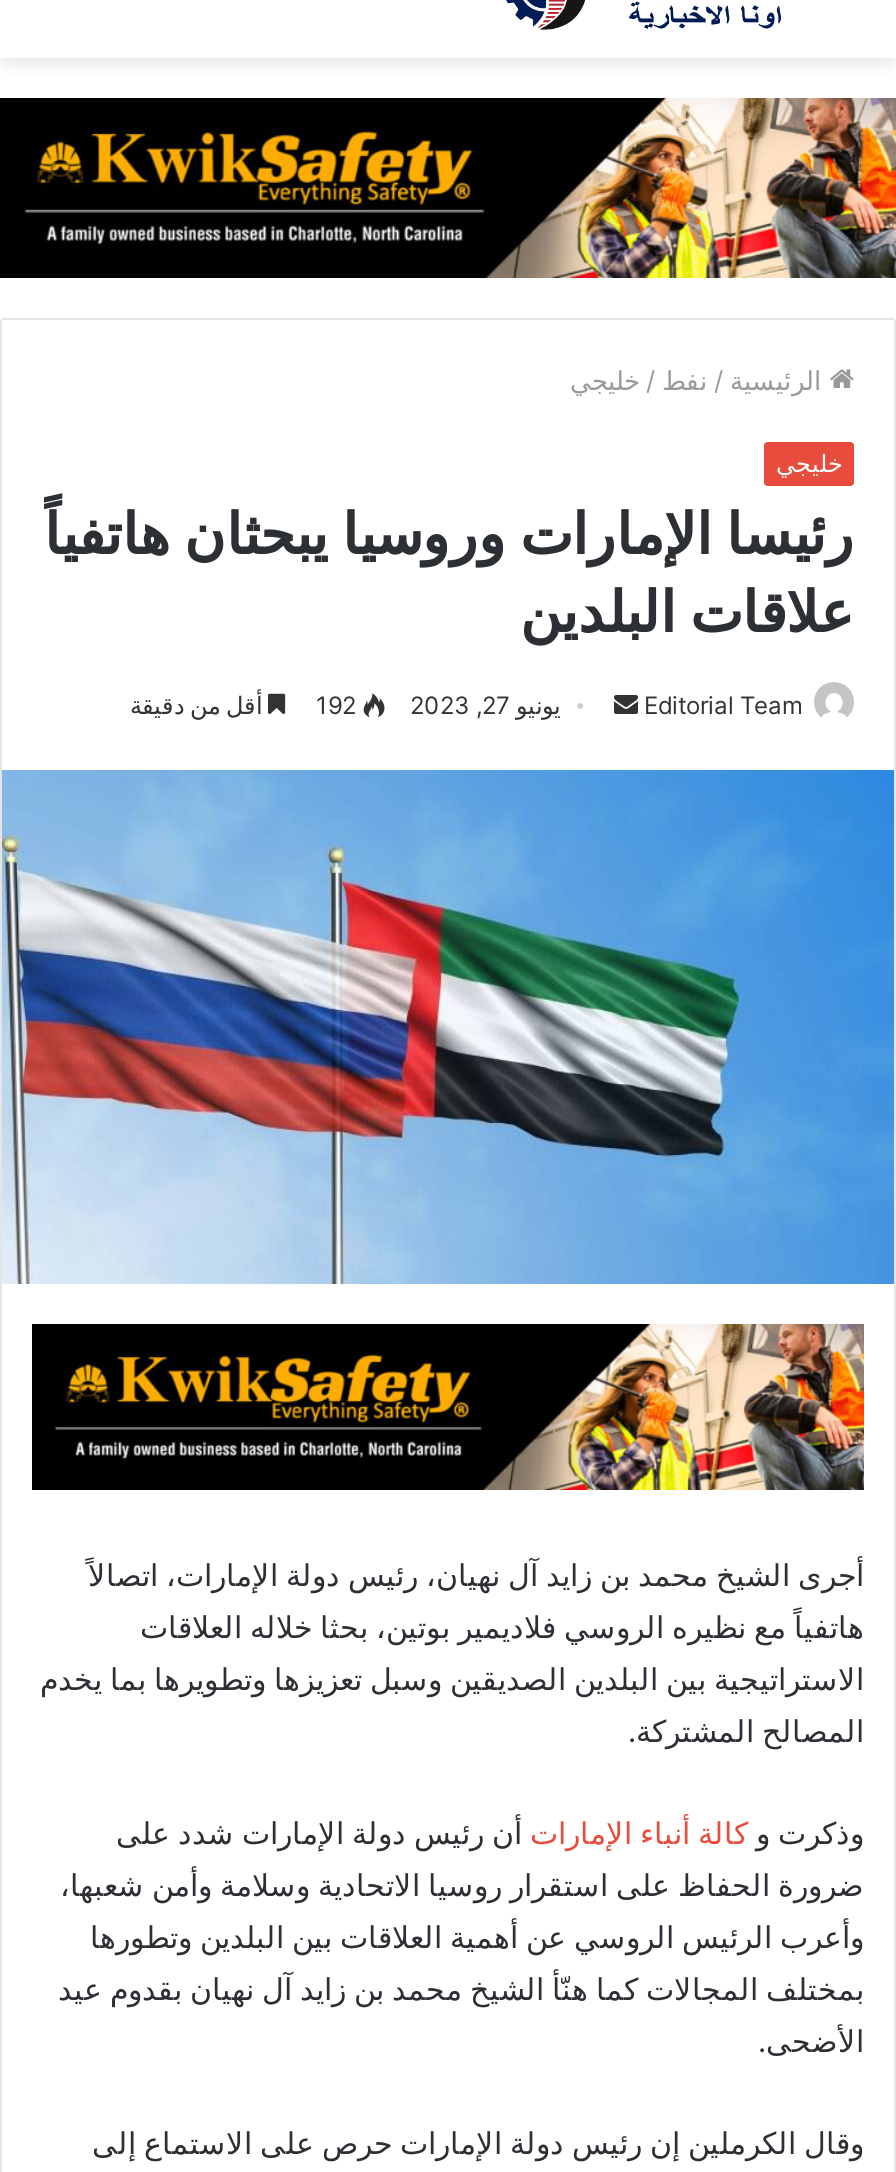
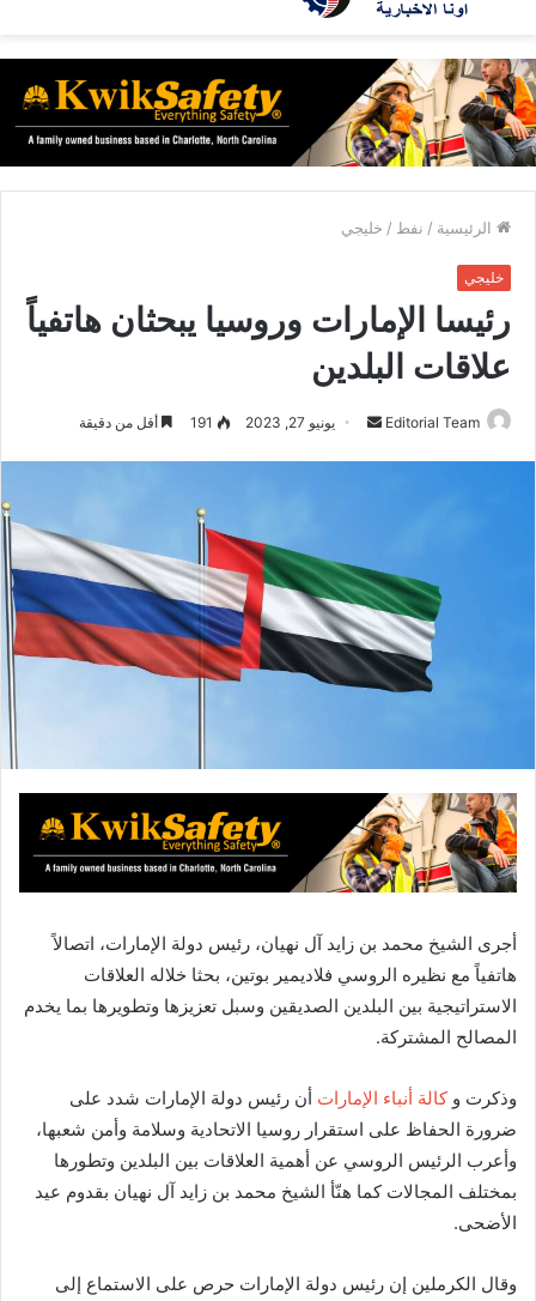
- 192
+ 191
